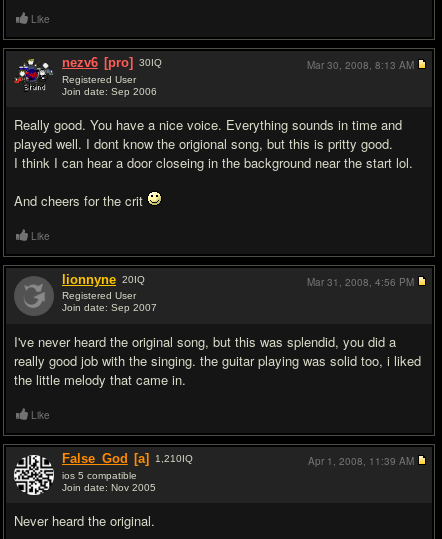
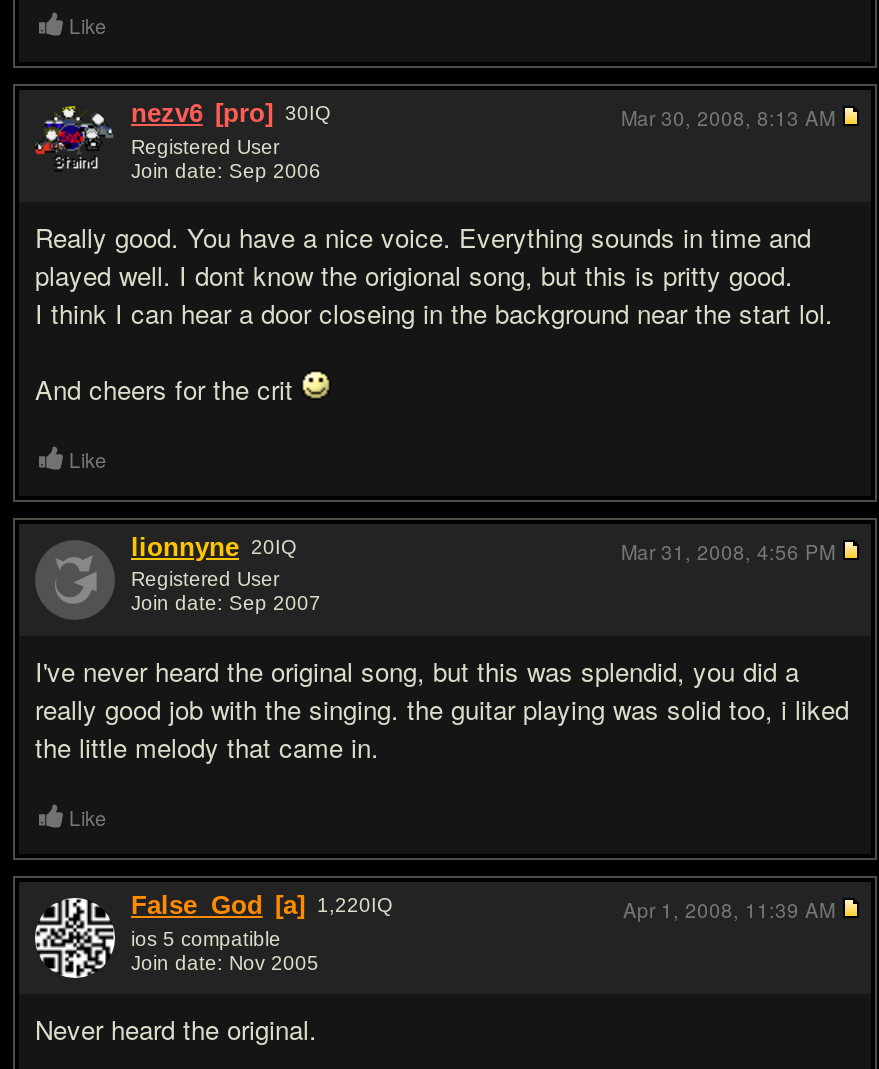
- False_God [a] 1,210IQ
+ False_God [a] 1,220IQ
